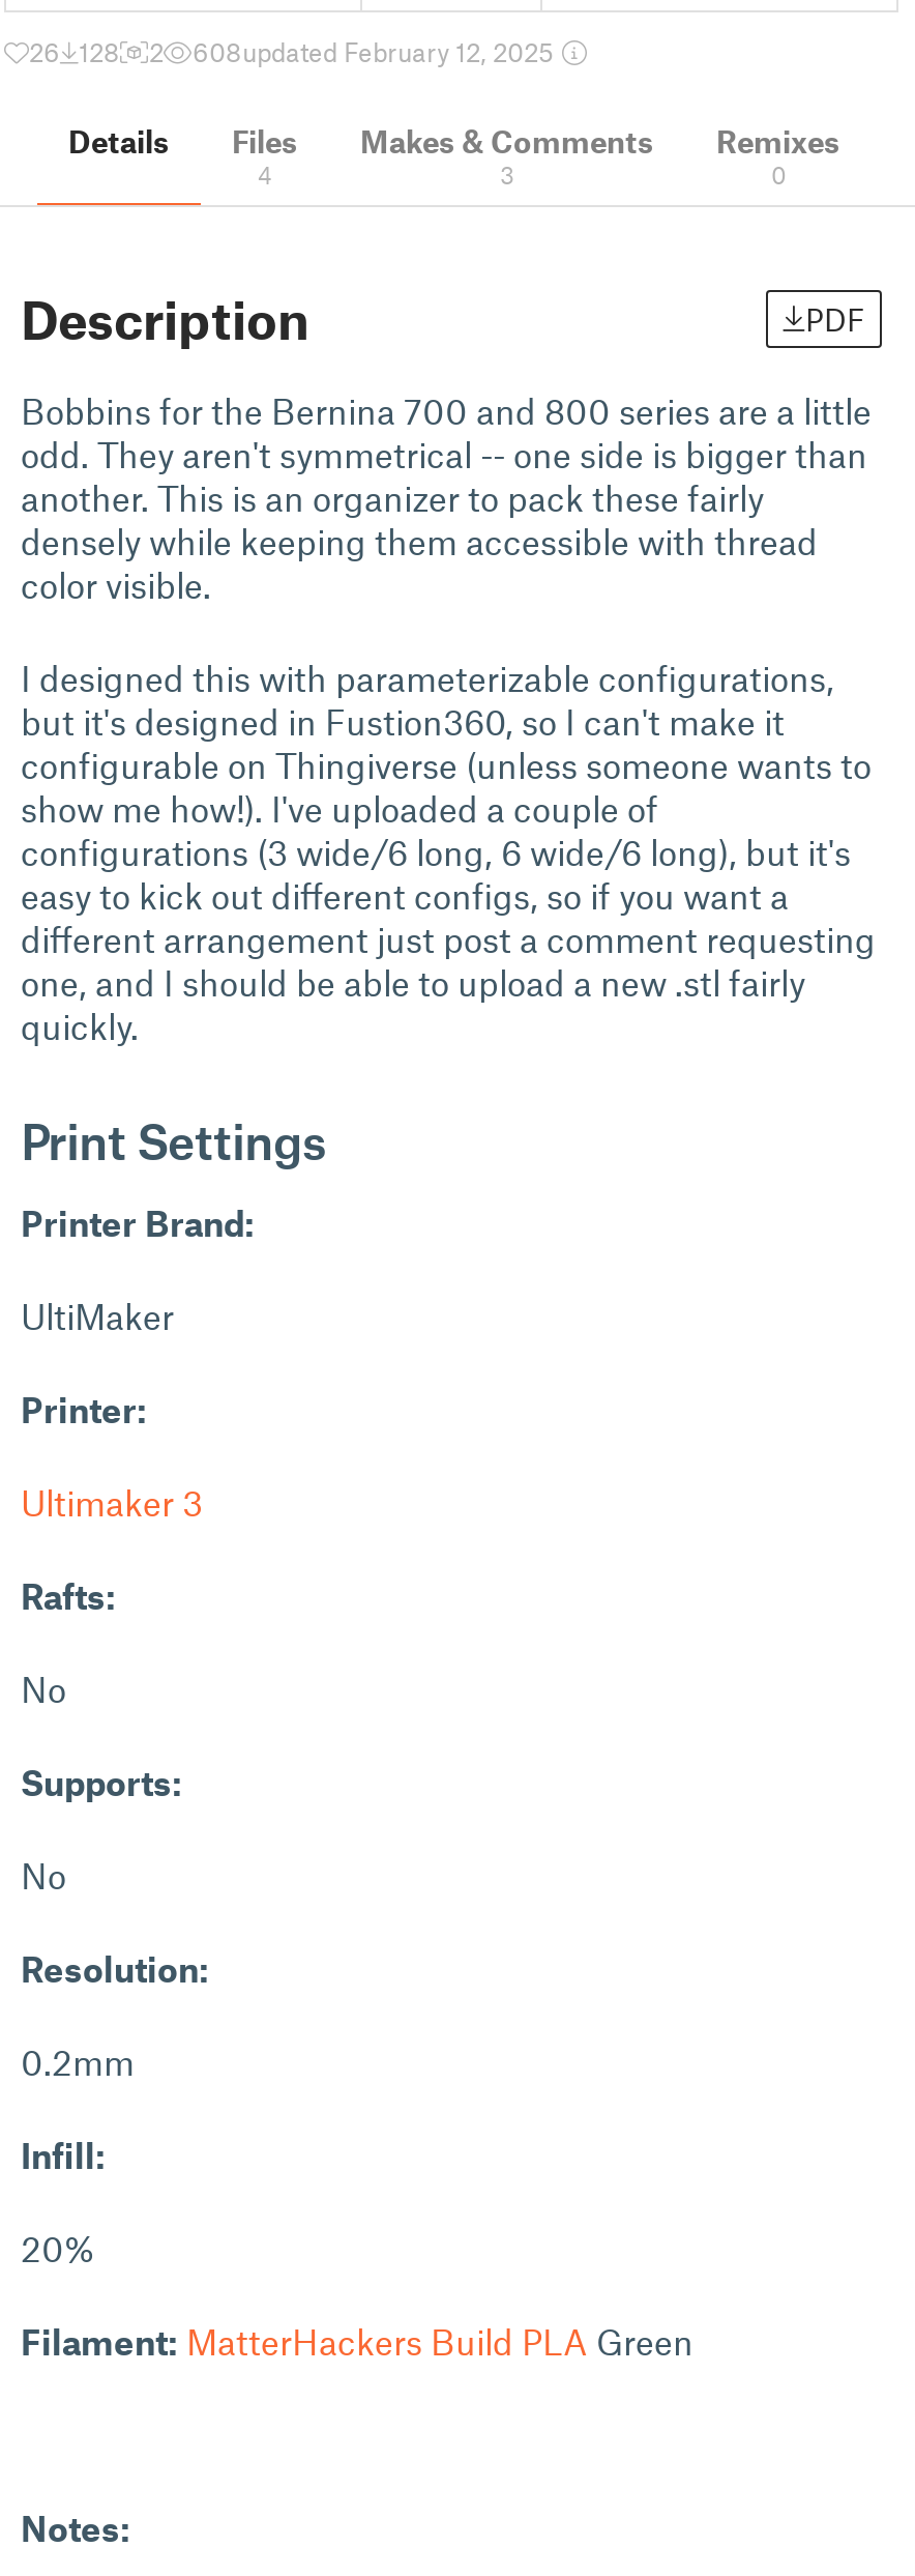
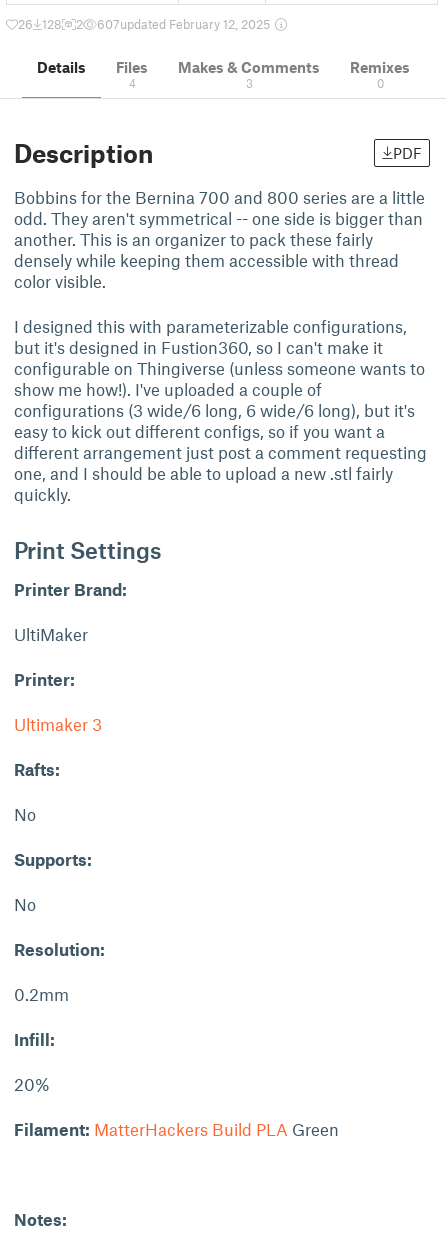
- 608updated February 12, 2025
+ 607updated February 12, 2025
